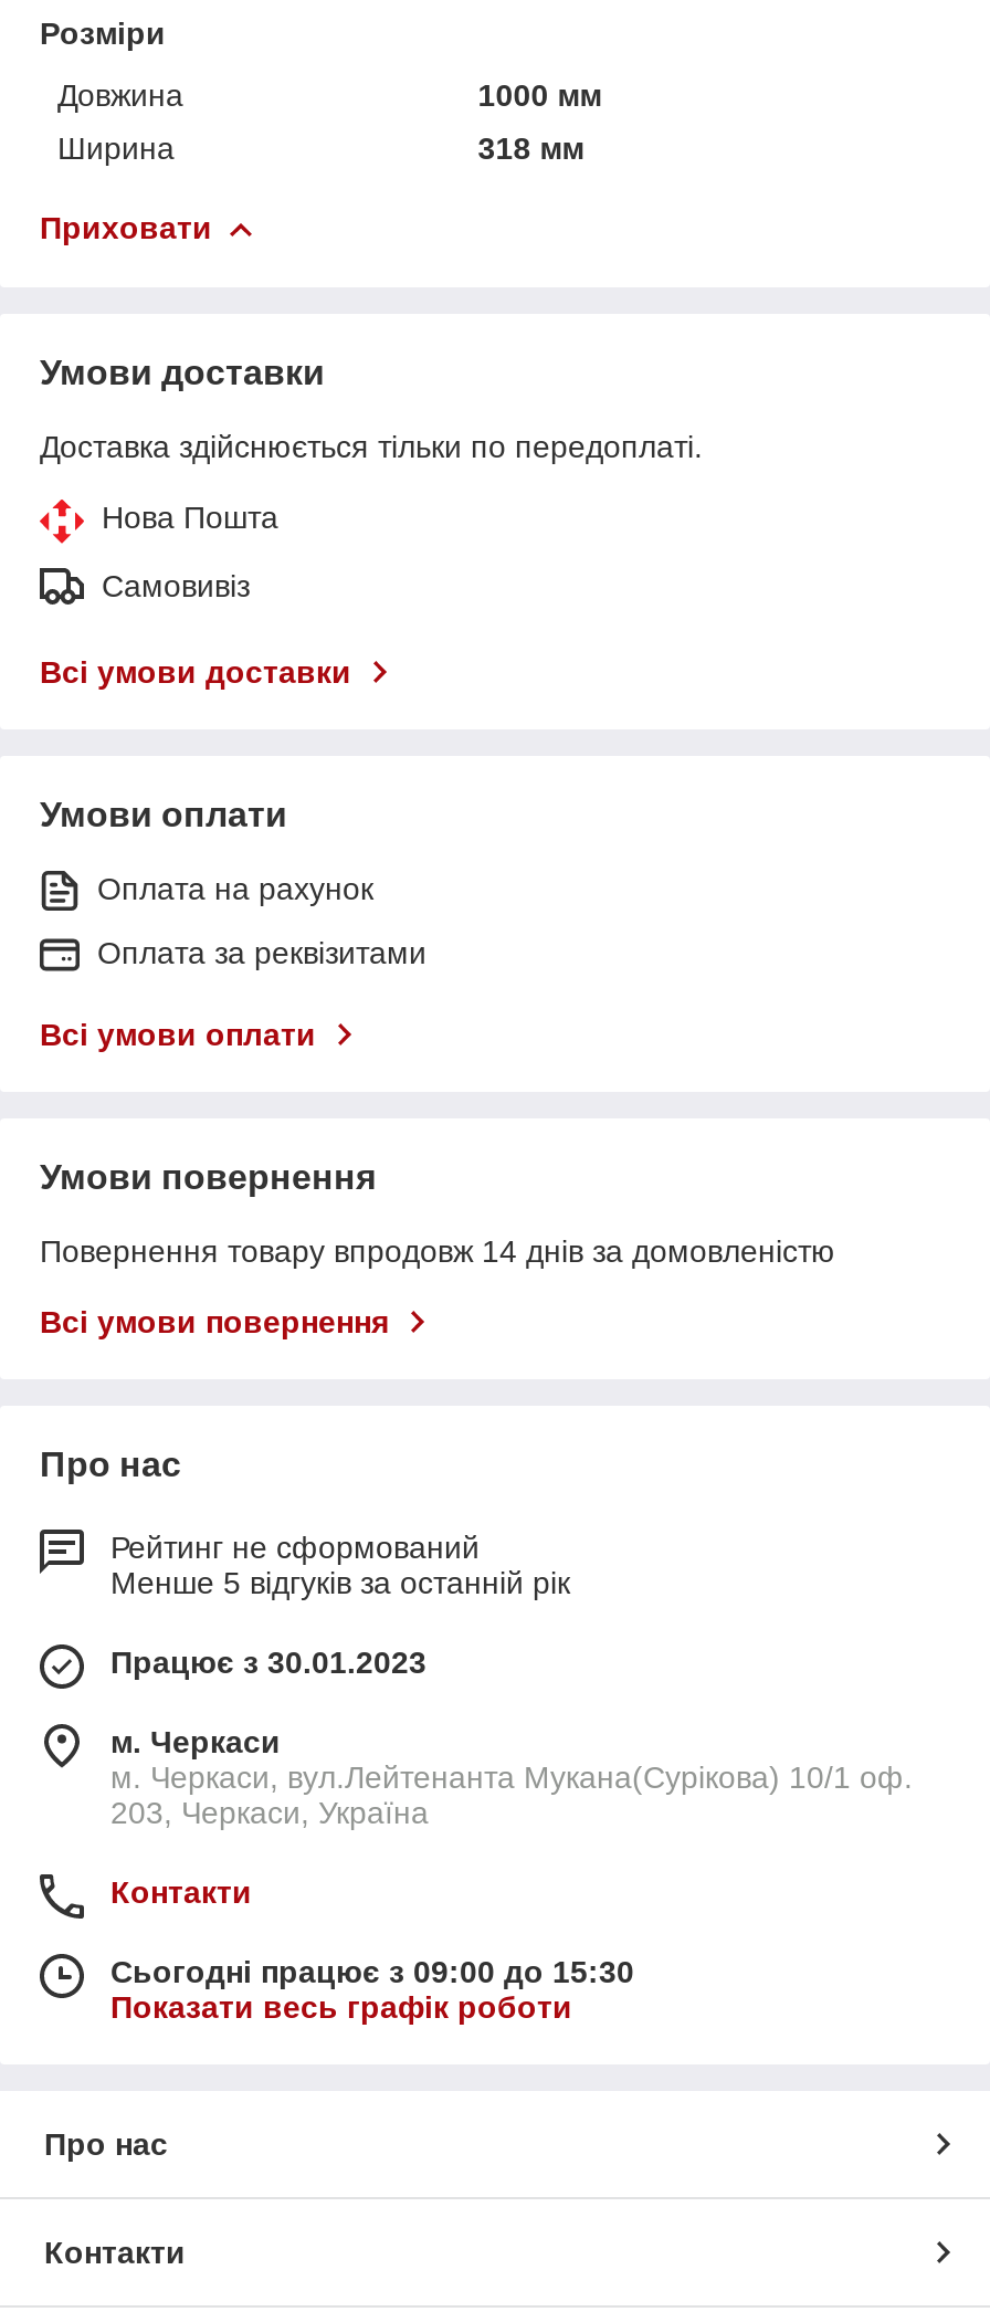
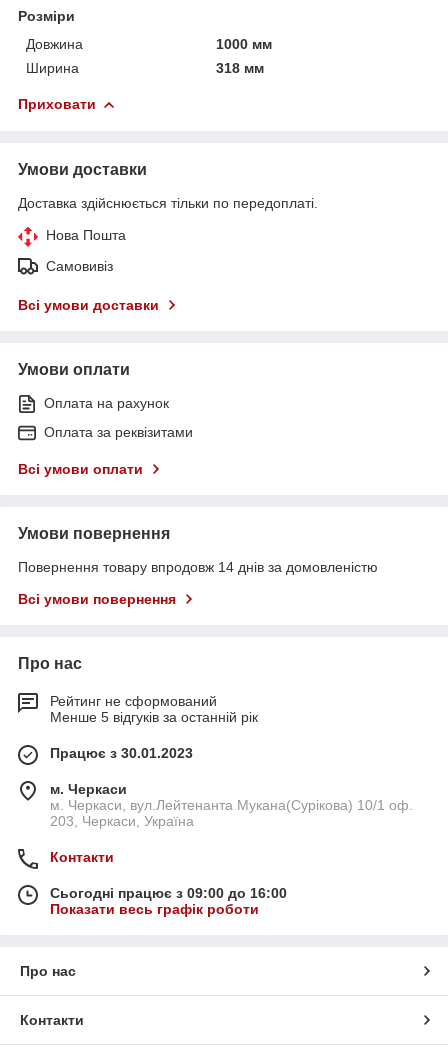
- Сьогодні працює з 09:00 до 15:30
+ Сьогодні працює з 09:00 до 16:00
